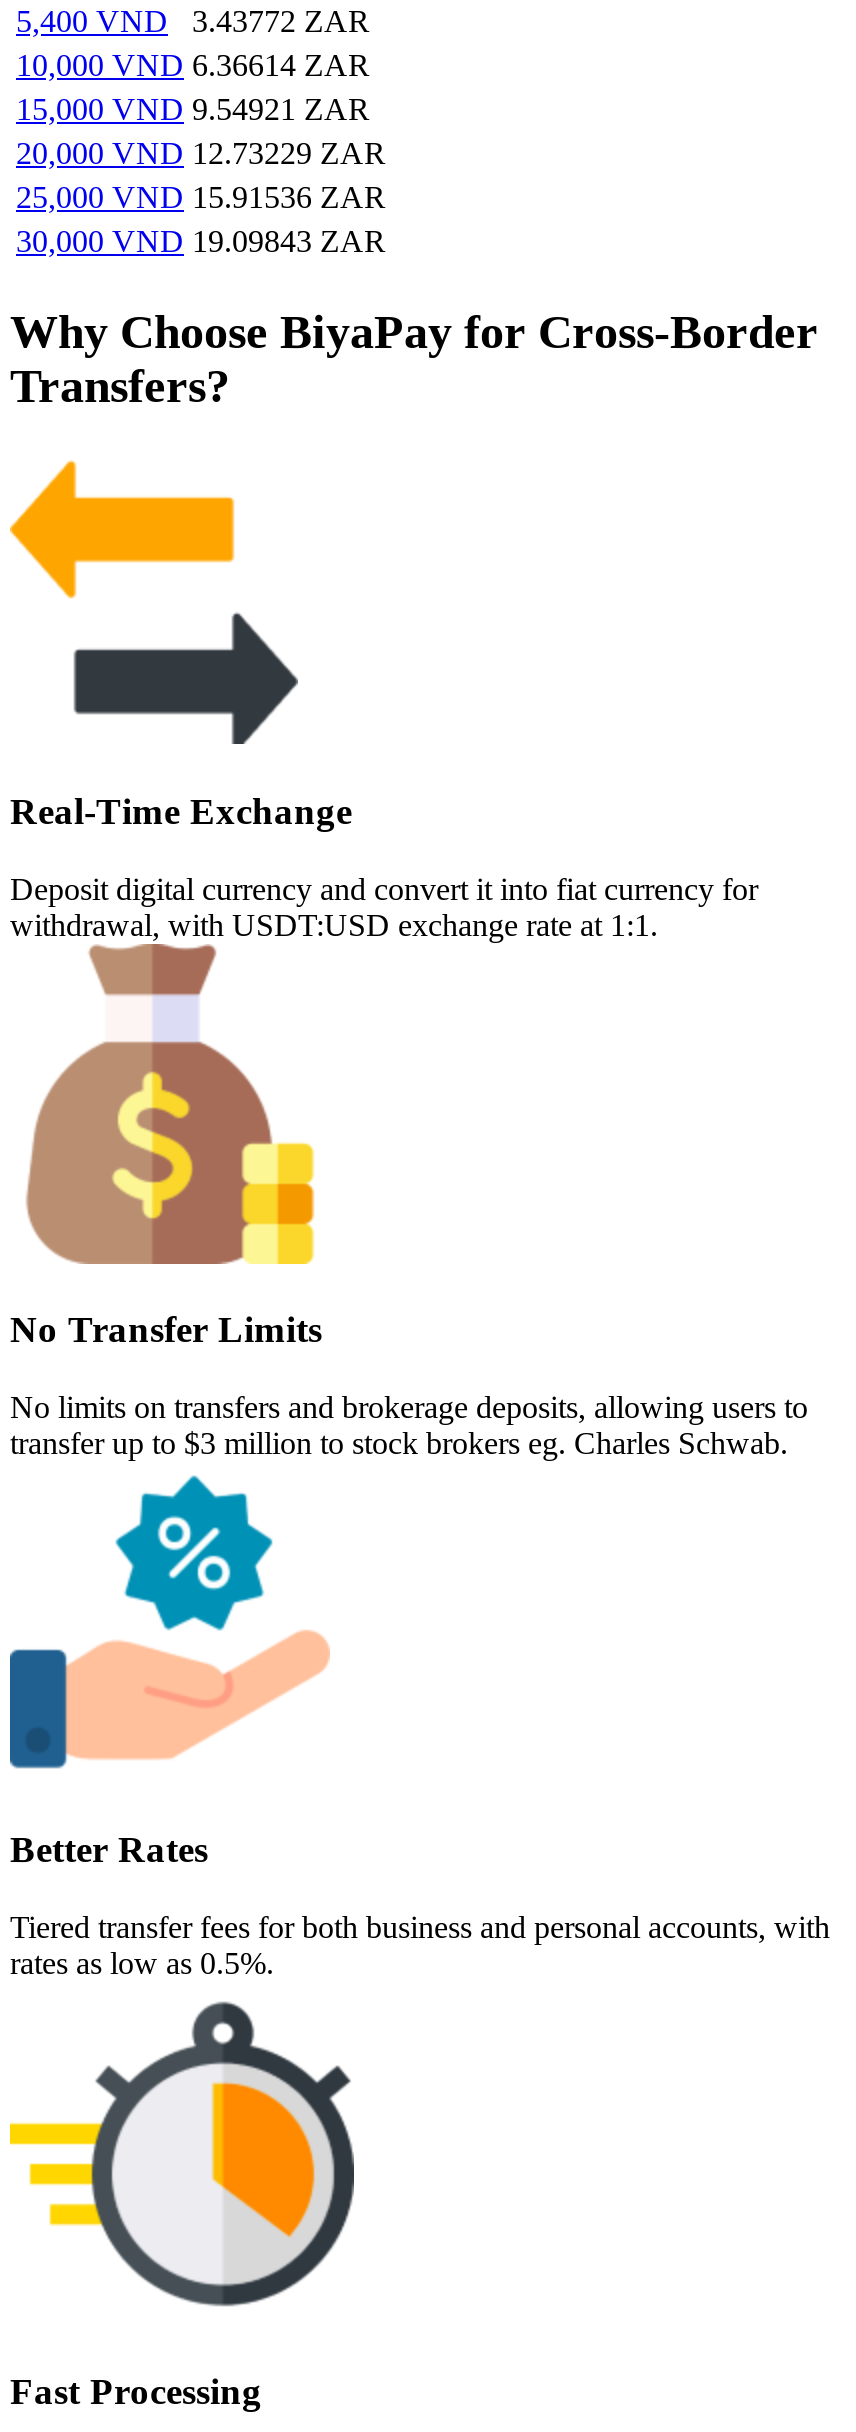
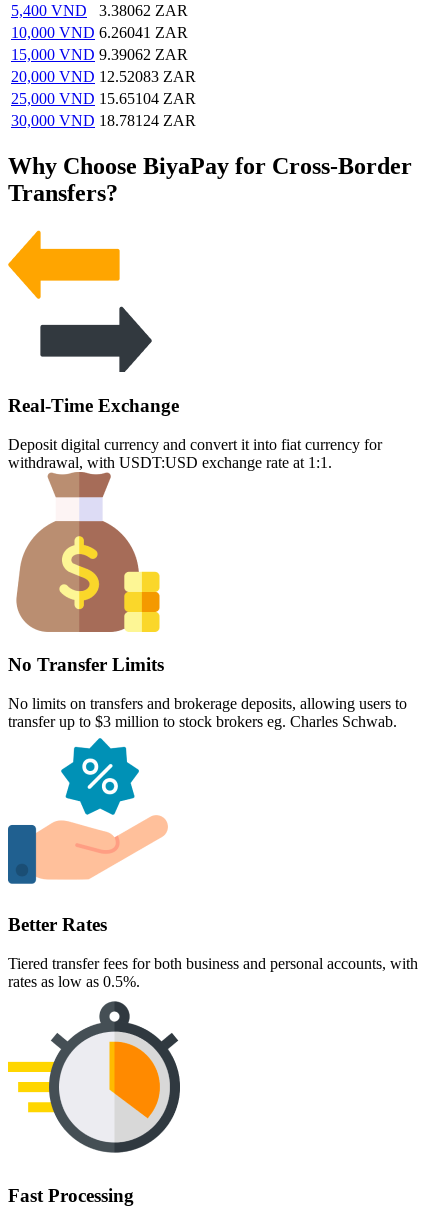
- 5,400 VND 3.43772 ZAR
+ 5,400 VND 3.38062 ZAR

- 10,000 VND 6.36614 ZAR
+ 10,000 VND 6.26041 ZAR

- 15,000 VND 9.54921 ZAR
+ 15,000 VND 9.39062 ZAR

- 20,000 VND 12.73229 ZAR
+ 20,000 VND 12.52083 ZAR

- 25,000 VND 15.91536 ZAR
+ 25,000 VND 15.65104 ZAR

- 30,000 VND 19.09843 ZAR
+ 30,000 VND 18.78124 ZAR
